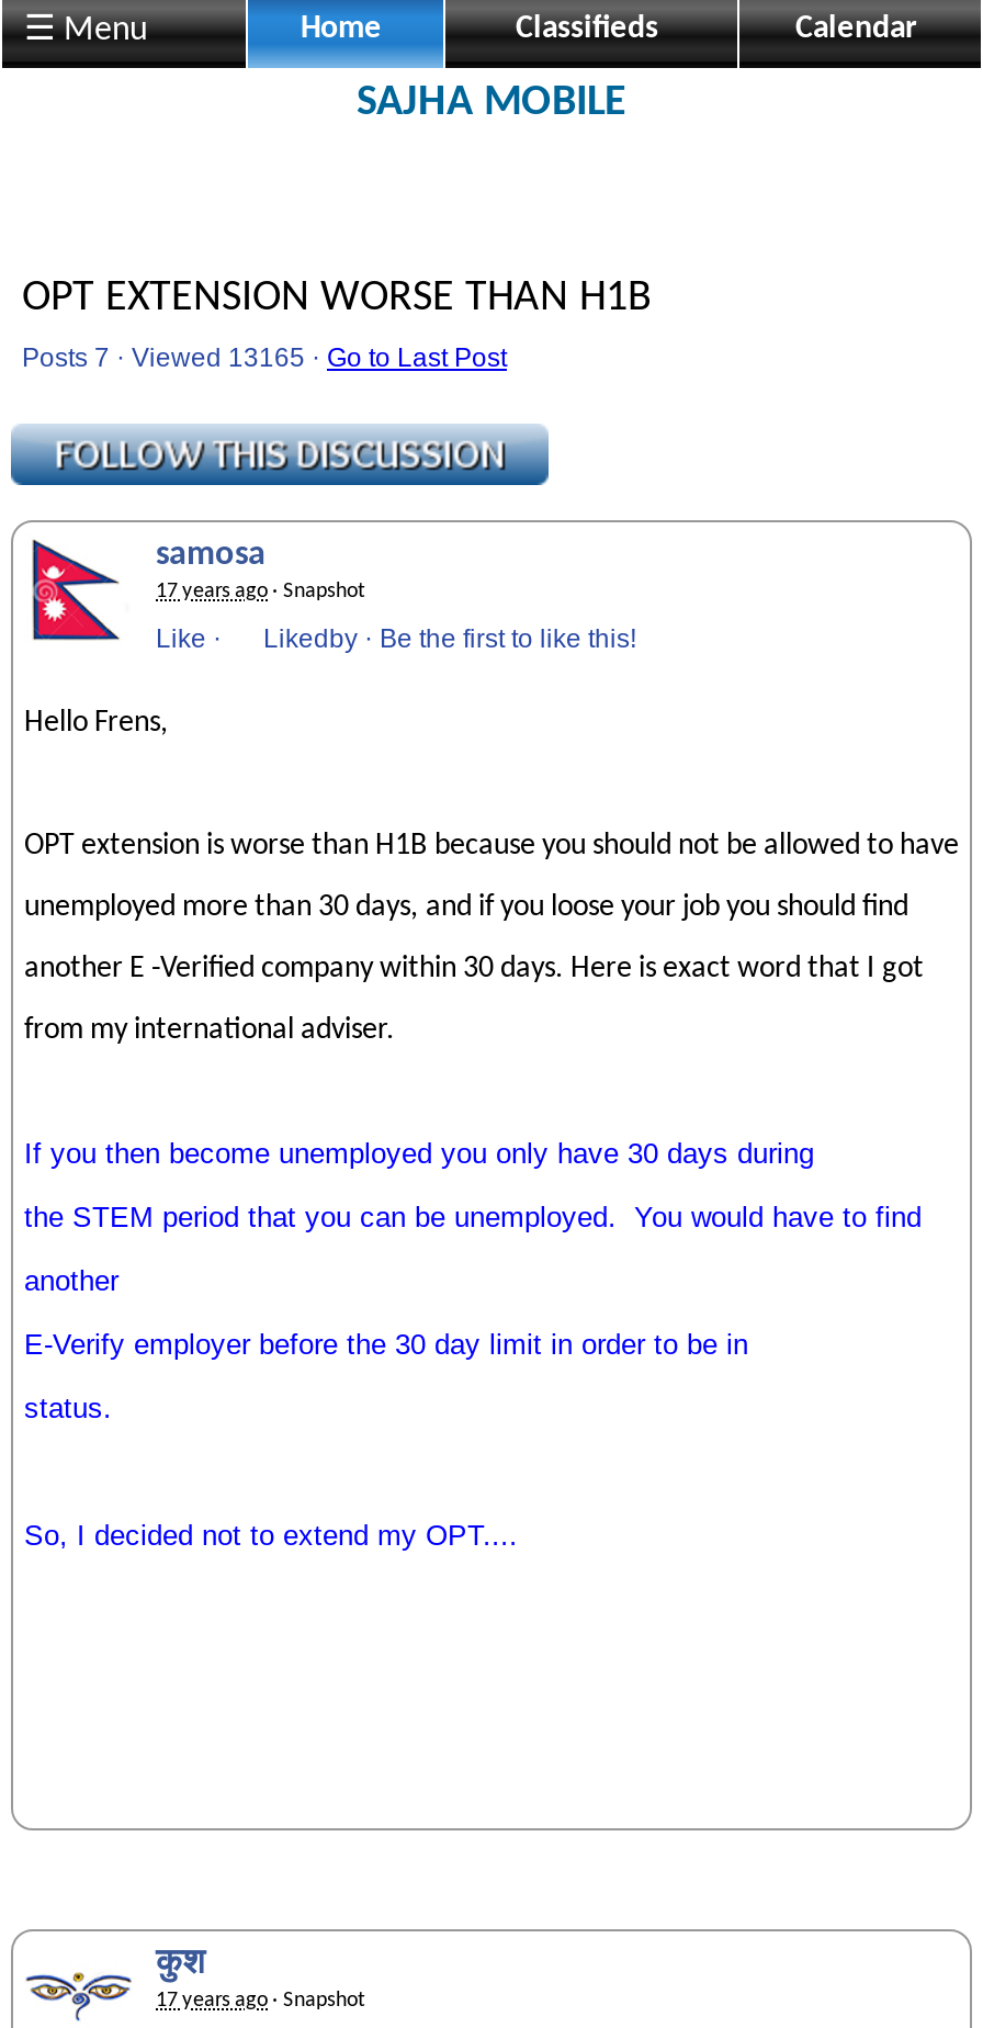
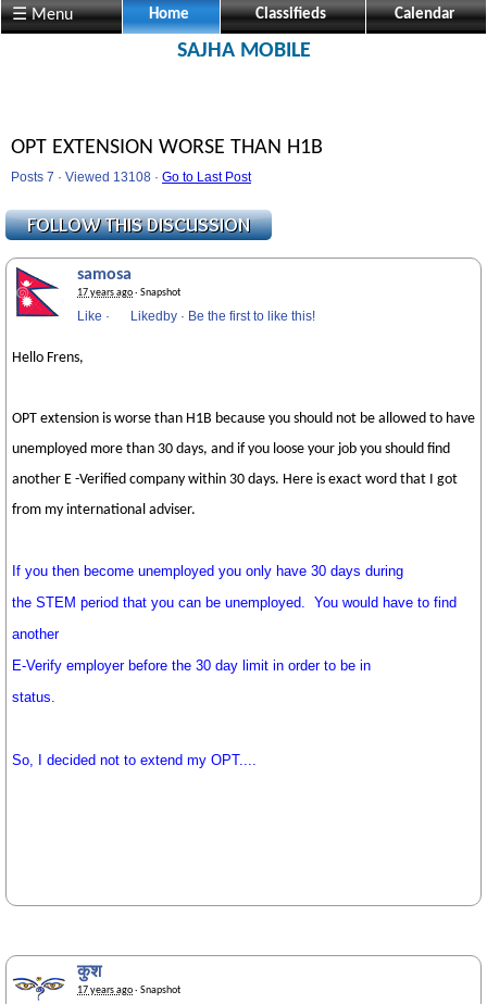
- Posts 7 · Viewed 13165 · Go to Last Post
+ Posts 7 · Viewed 13108 · Go to Last Post
